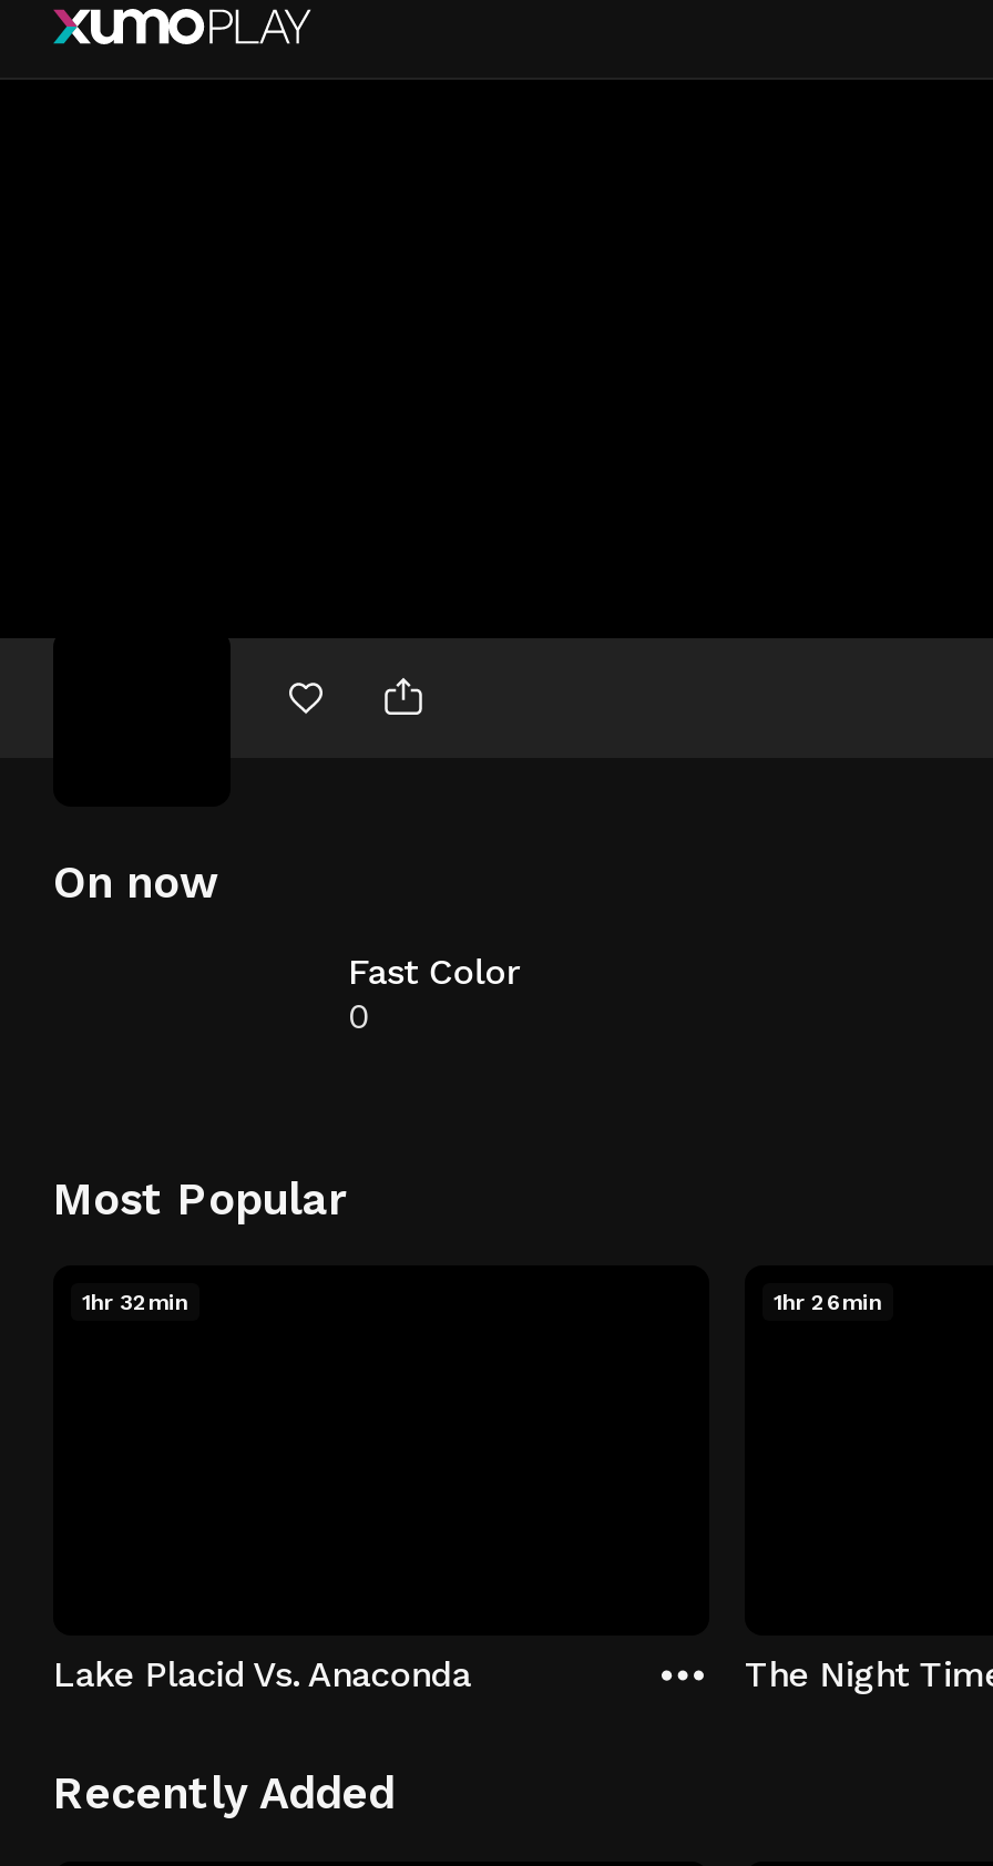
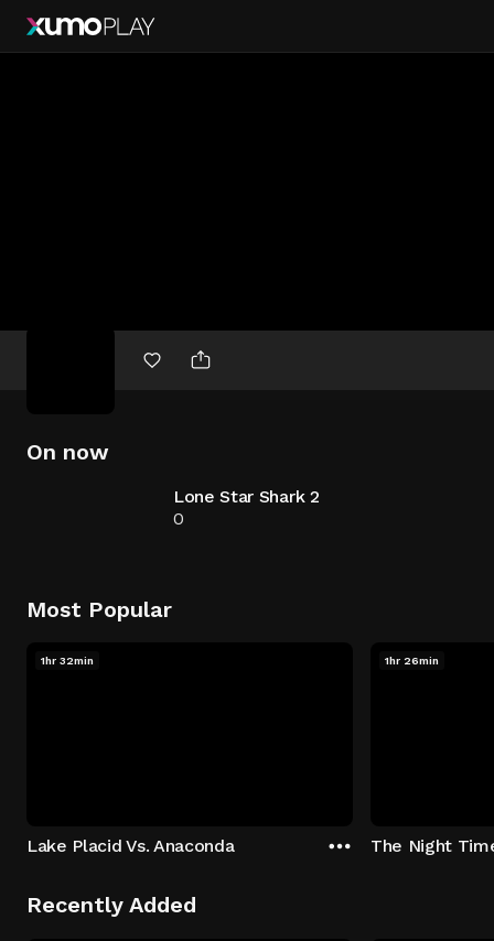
- Fast Color
+ Lone Star Shark 2
